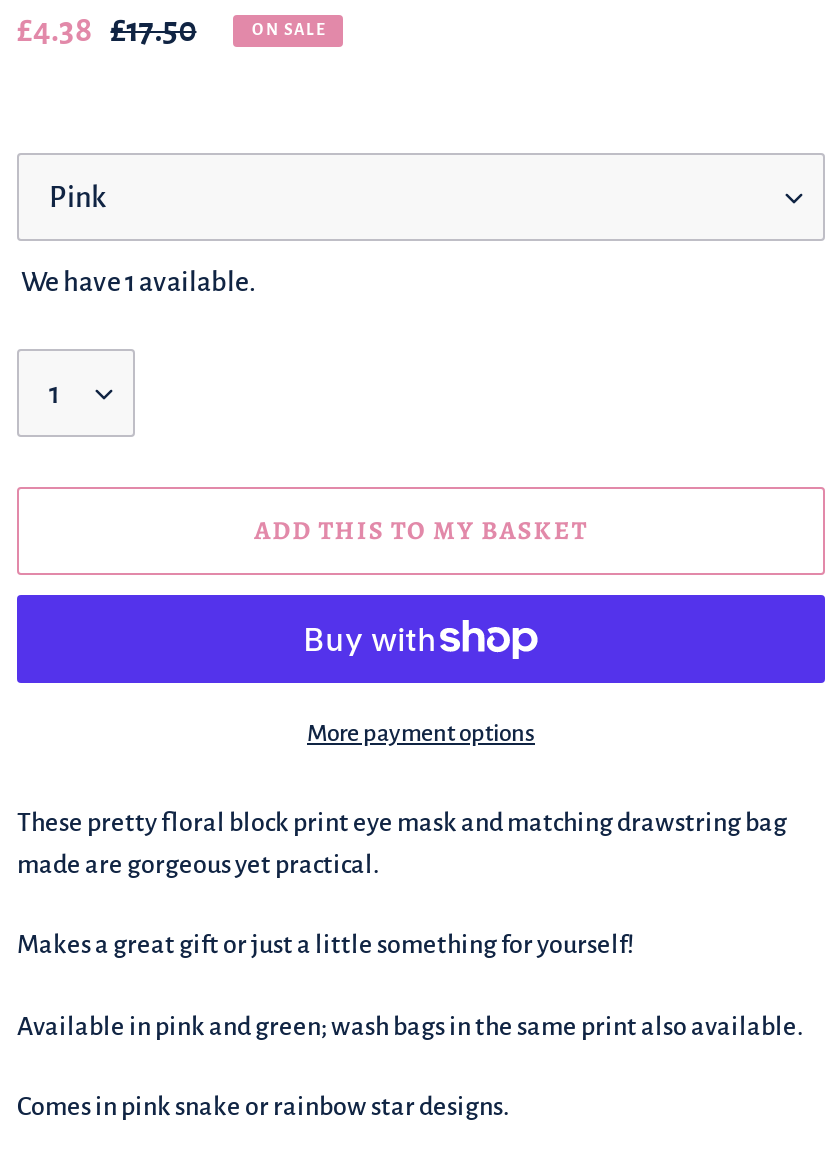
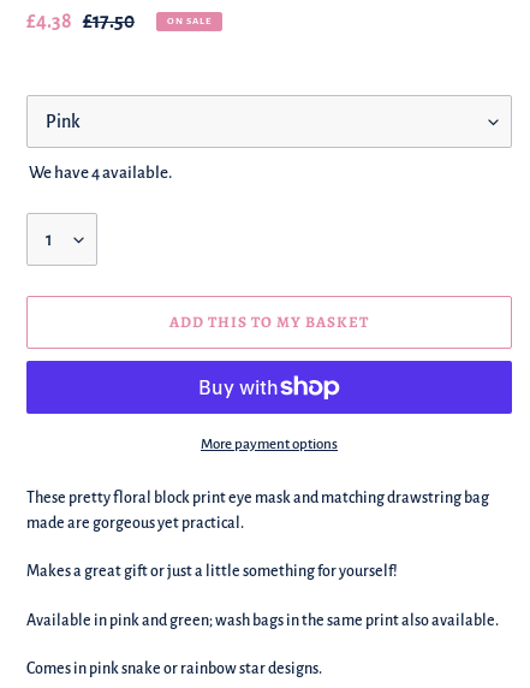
- We have 1 available.
+ We have 4 available.
